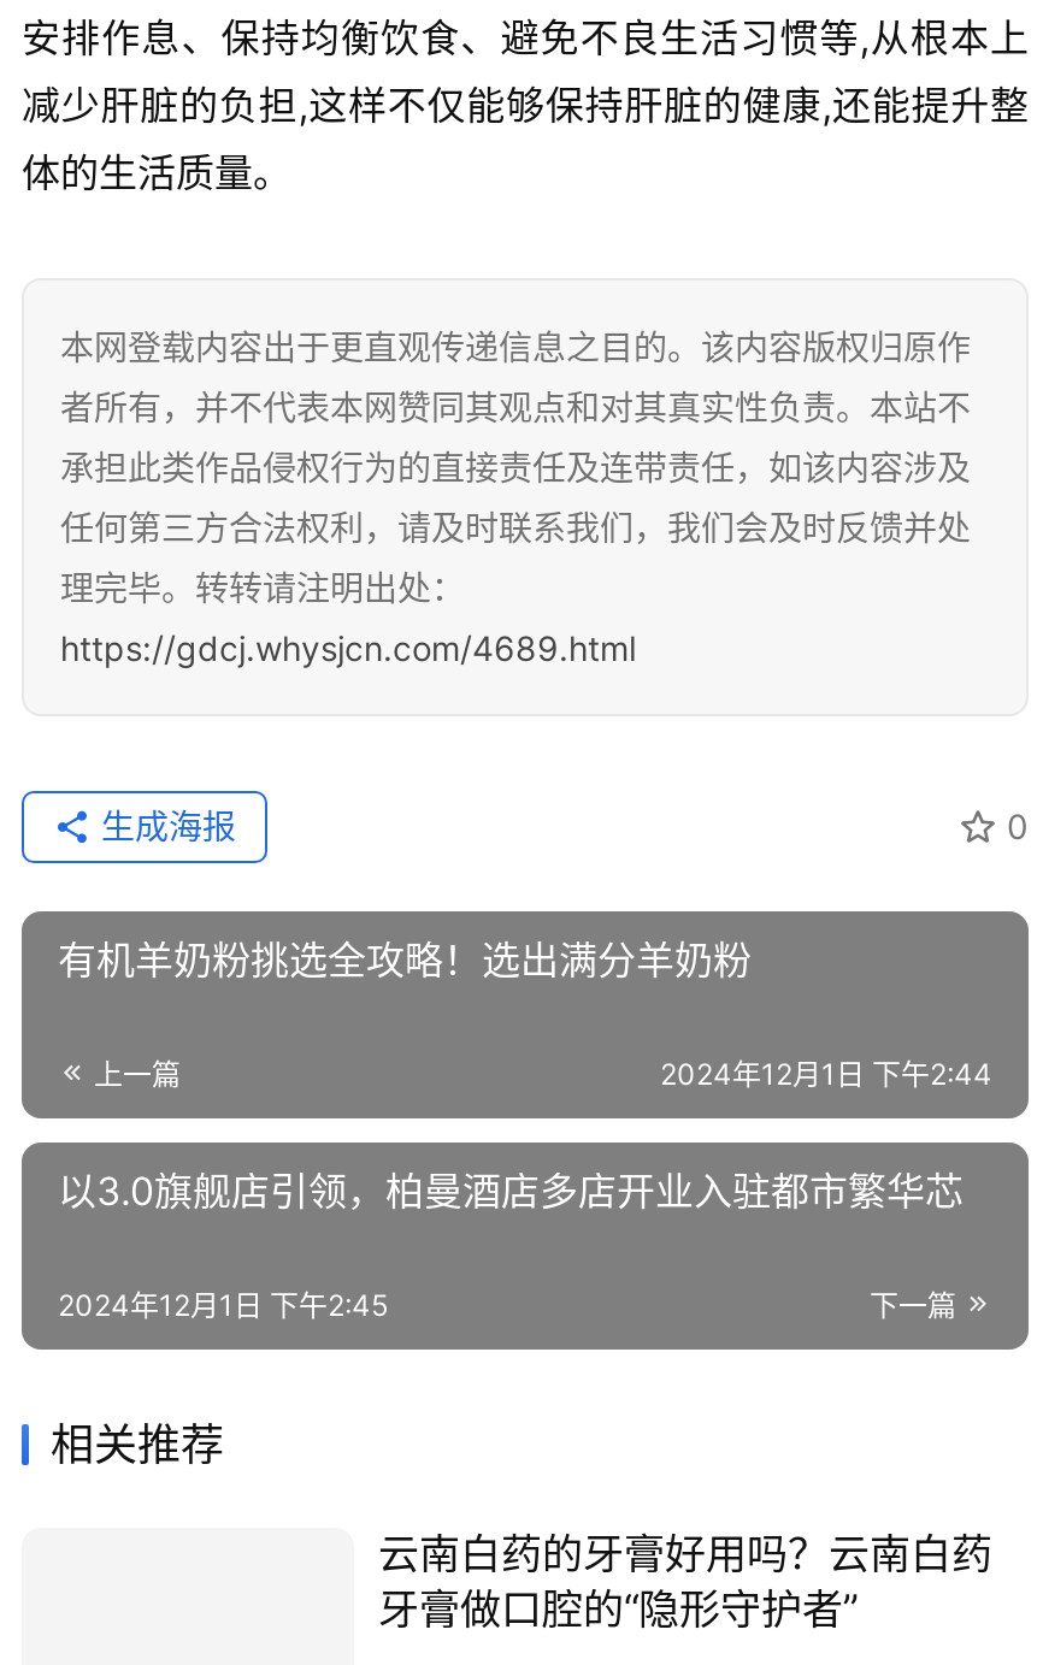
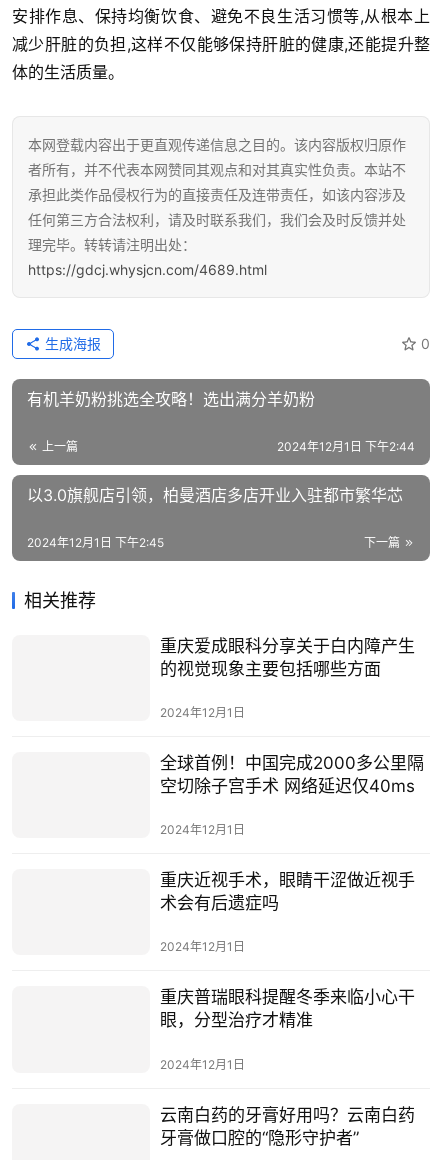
+ 重庆爱成眼科分享关于白内障产生
+ 的视觉现象主要包括哪些方面
+ 2024年12月1日
+ 全球首例！中国完成2000多公里隔
+ 空切除子宫手术 网络延迟仅40ms
+ 2024年12月1日
+ 重庆近视手术，眼睛干涩做近视手
+ 术会有后遗症吗
+ 2024年12月1日
+ 重庆普瑞眼科提醒冬季来临小心干
+ 眼，分型治疗才精准
+ 2024年12月1日
